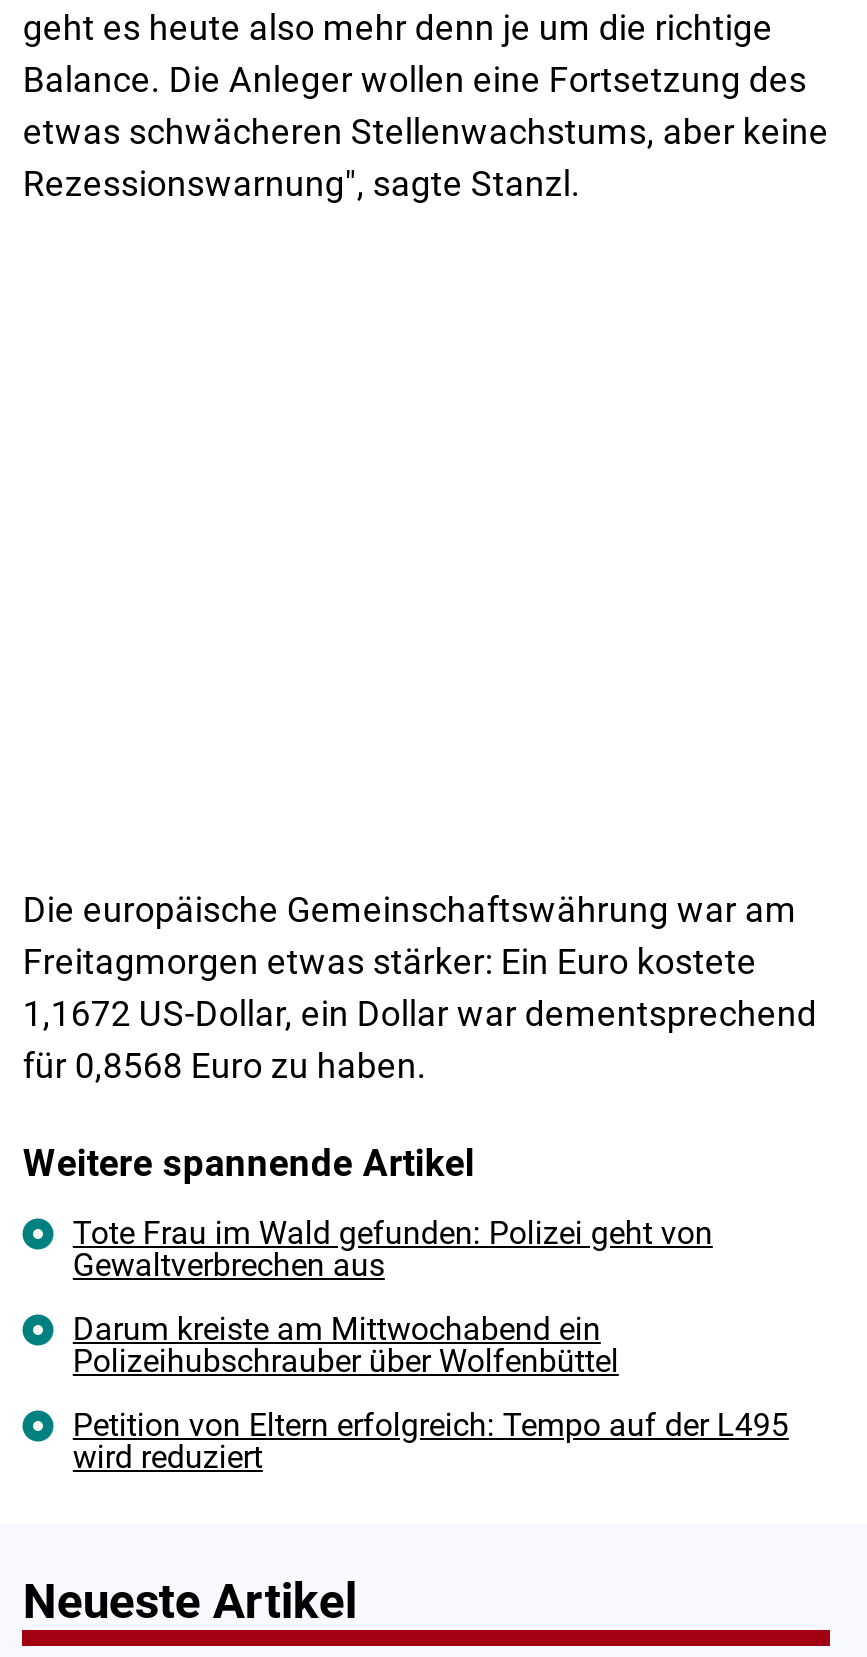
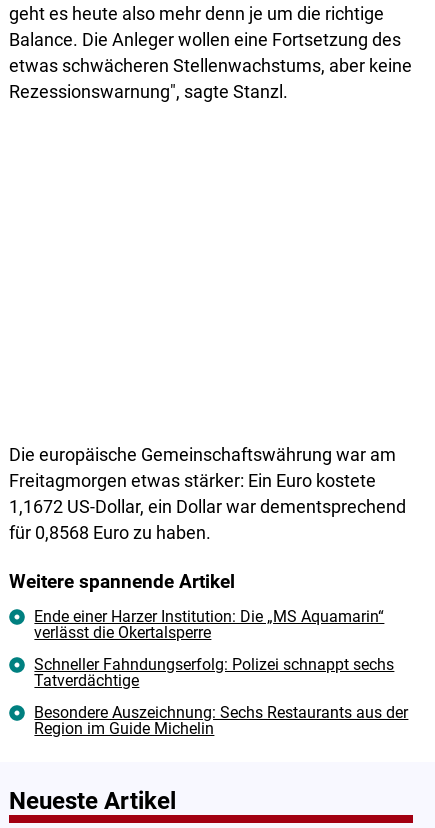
- Tote Frau im Wald gefunden: Polizei geht von
- Gewaltverbrechen aus
+ Ende einer Harzer Institution: Die „MS Aquamarin“
+ verlässt die Okertalsperre

- Darum kreiste am Mittwochabend ein
- Polizeihubschrauber über Wolfenbüttel
+ Schneller Fahndungserfolg: Polizei schnappt sechs
+ Tatverdächtige

- Petition von Eltern erfolgreich: Tempo auf der L495
- wird reduziert
+ Besondere Auszeichnung: Sechs Restaurants aus der
+ Region im Guide Michelin
